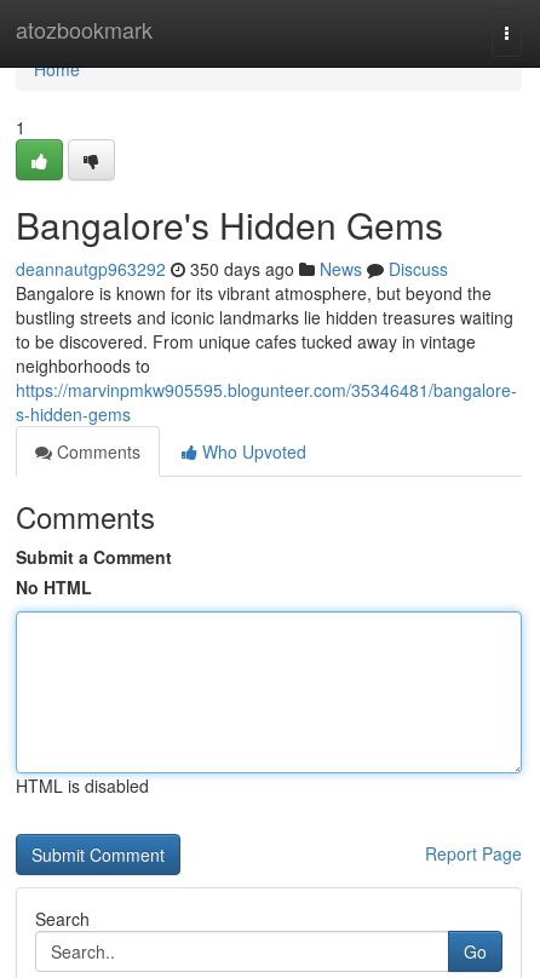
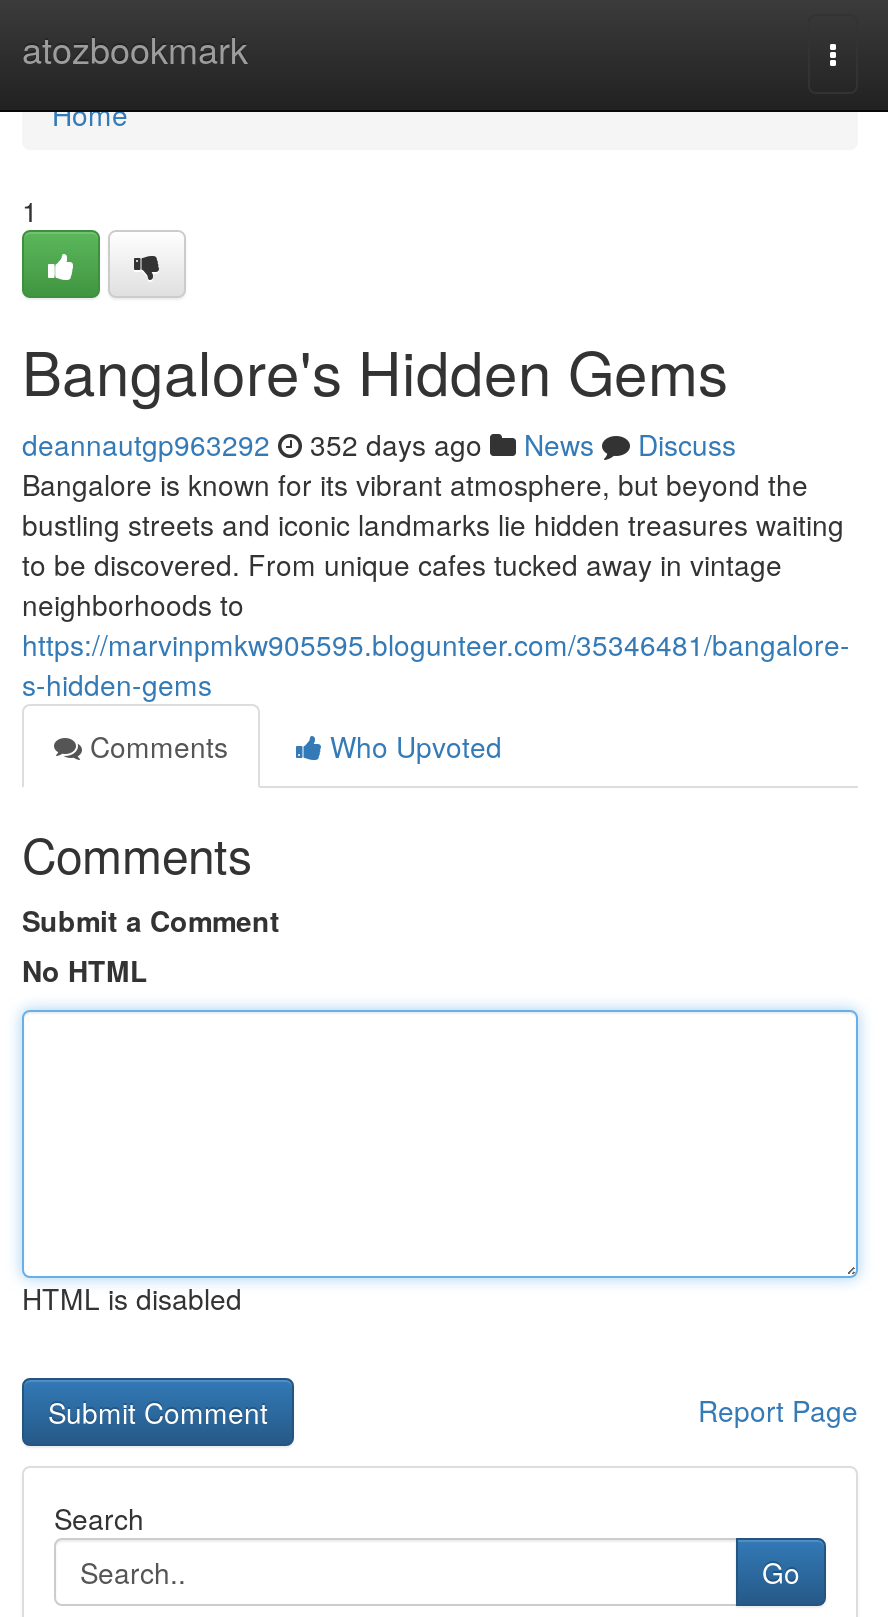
- deannautgp963292 350 days ago News Discuss
+ deannautgp963292 352 days ago News Discuss
